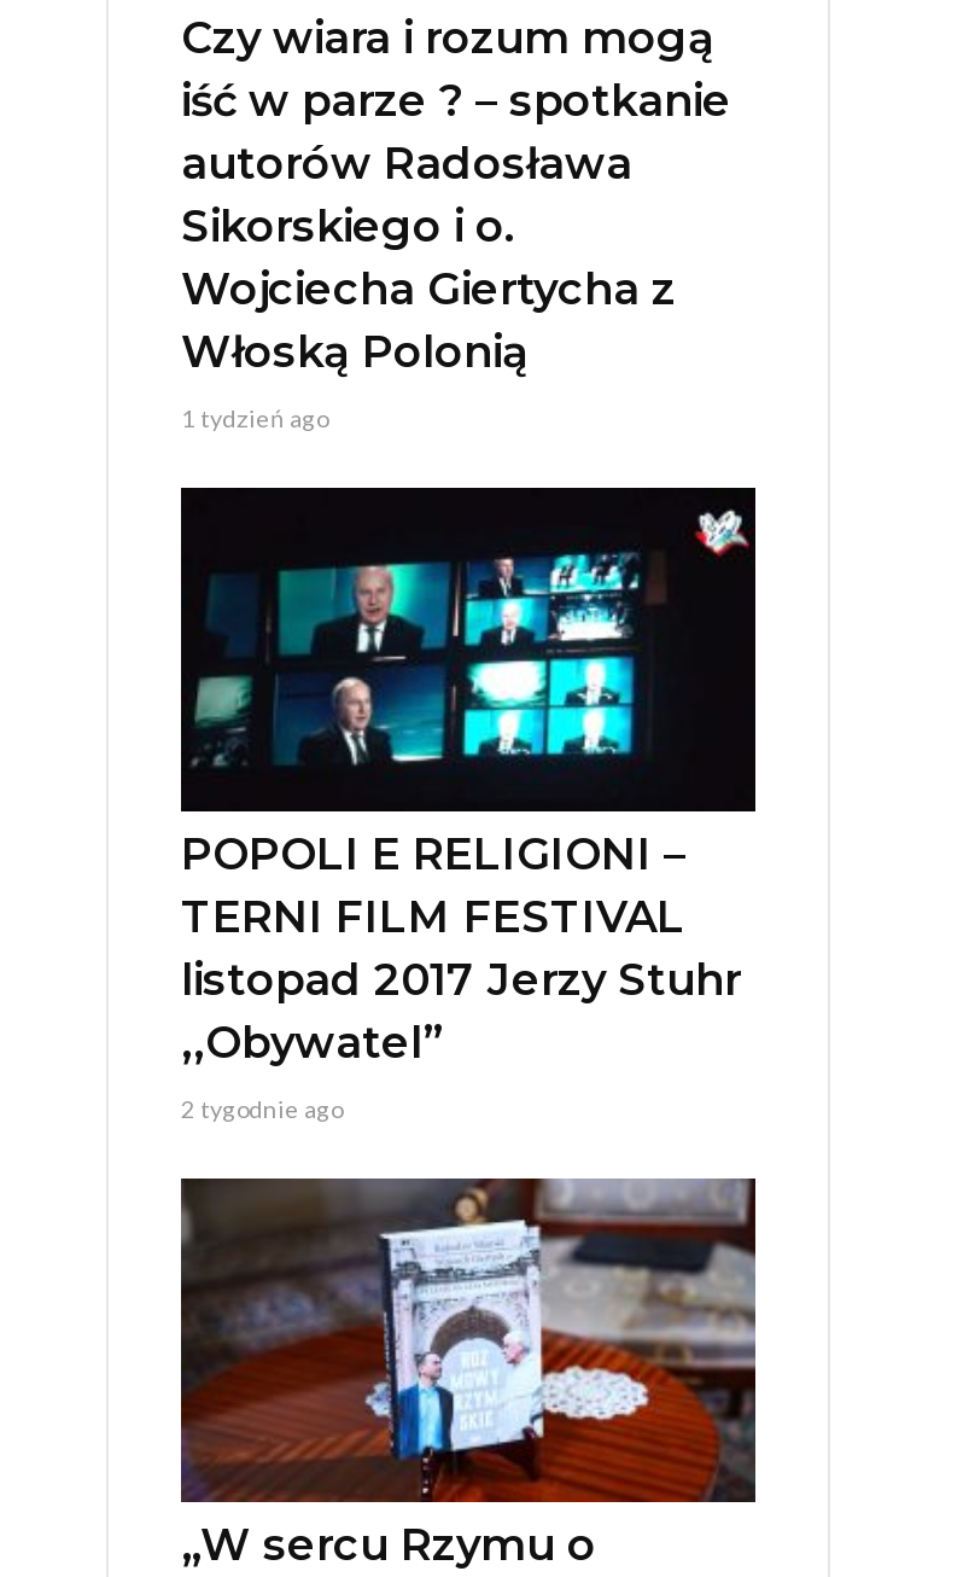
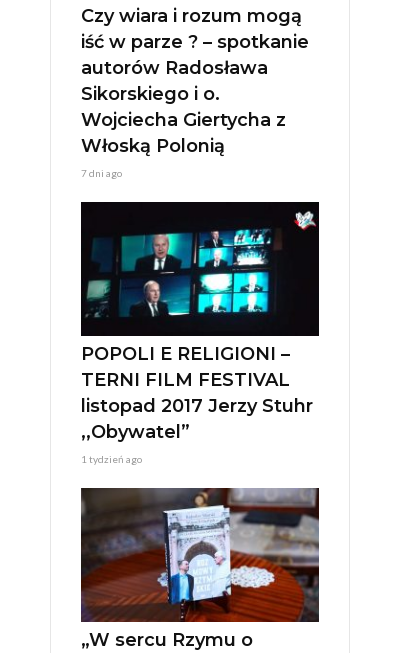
- 1 tydzień ago
+ 7 dni ago

- 2 tygodnie ago
+ 1 tydzień ago
